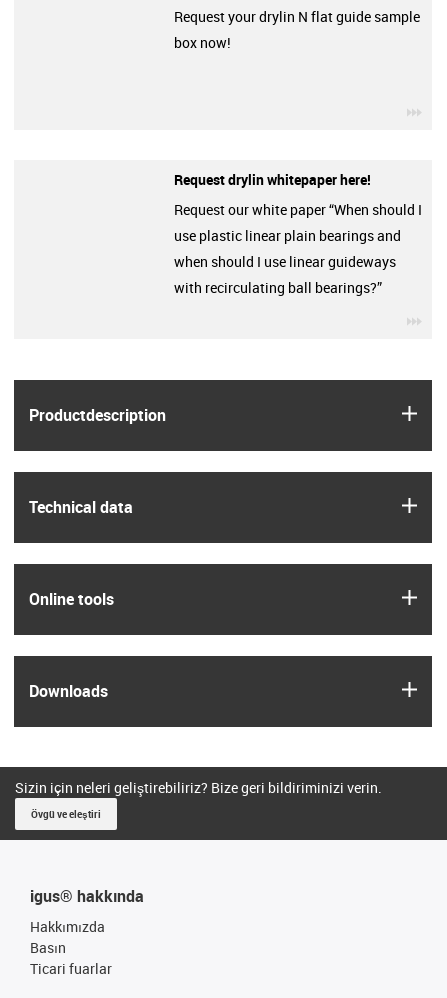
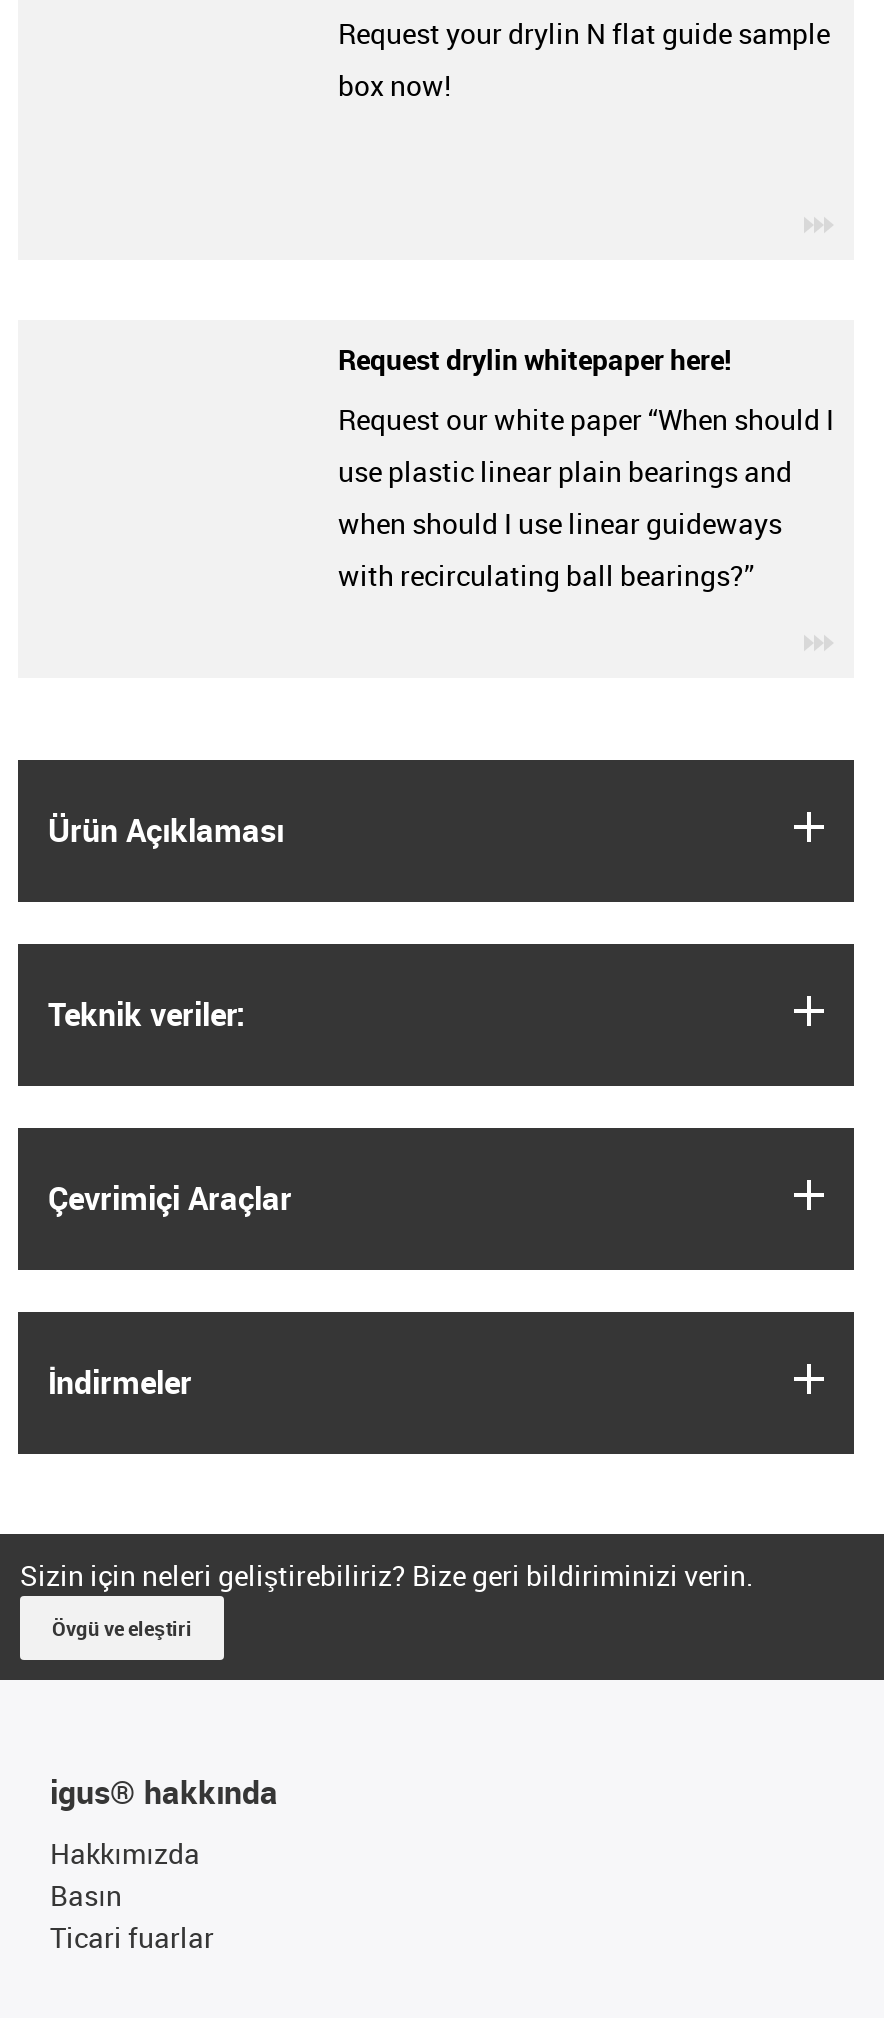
- Productdescription
+ Ürün Açıklaması

- Technical data
+ Teknik veriler:

- Online tools
+ Çevrimiçi Araçlar

- Downloads
+ İndirmeler
